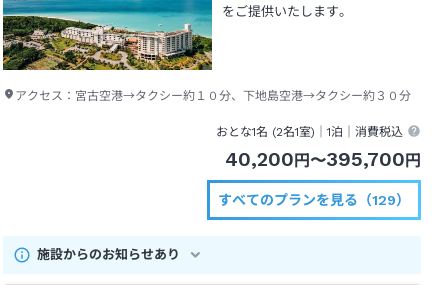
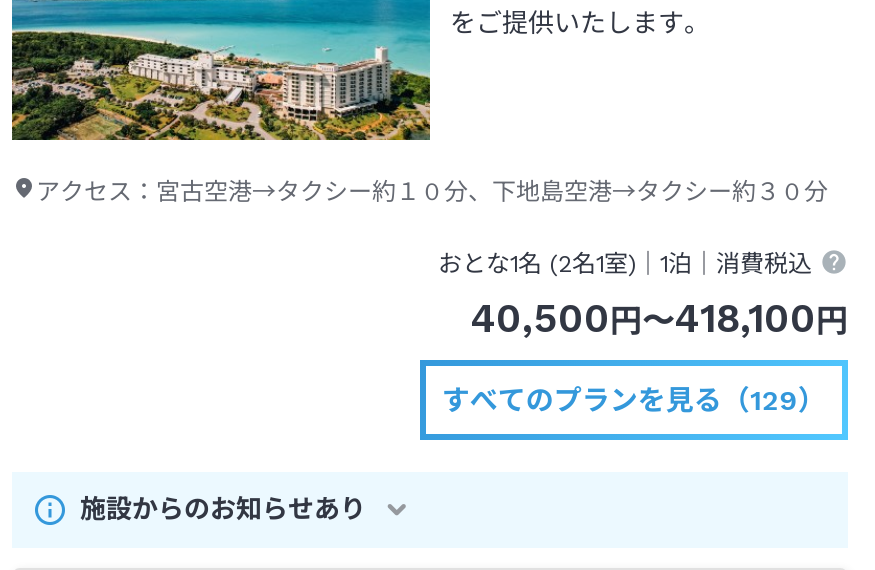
- 40,200円〜395,700円
+ 40,500円〜418,100円
